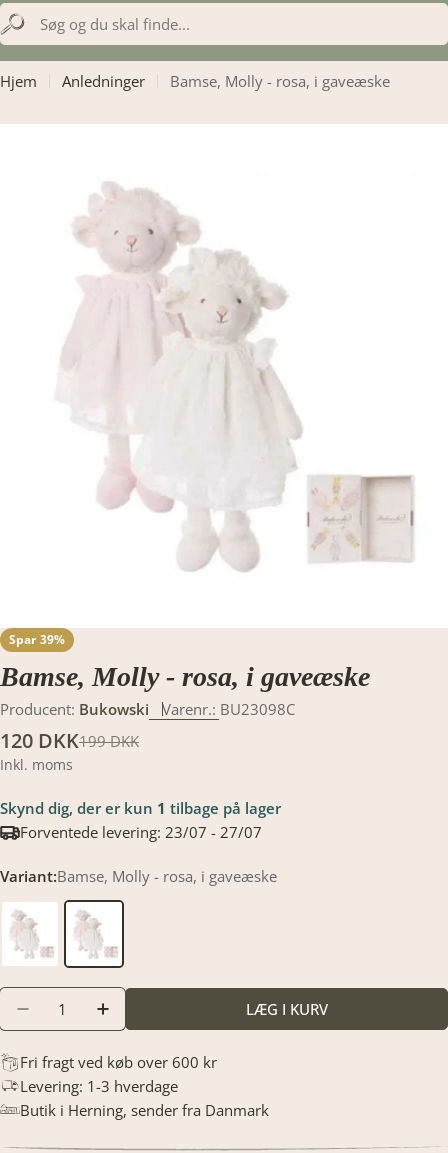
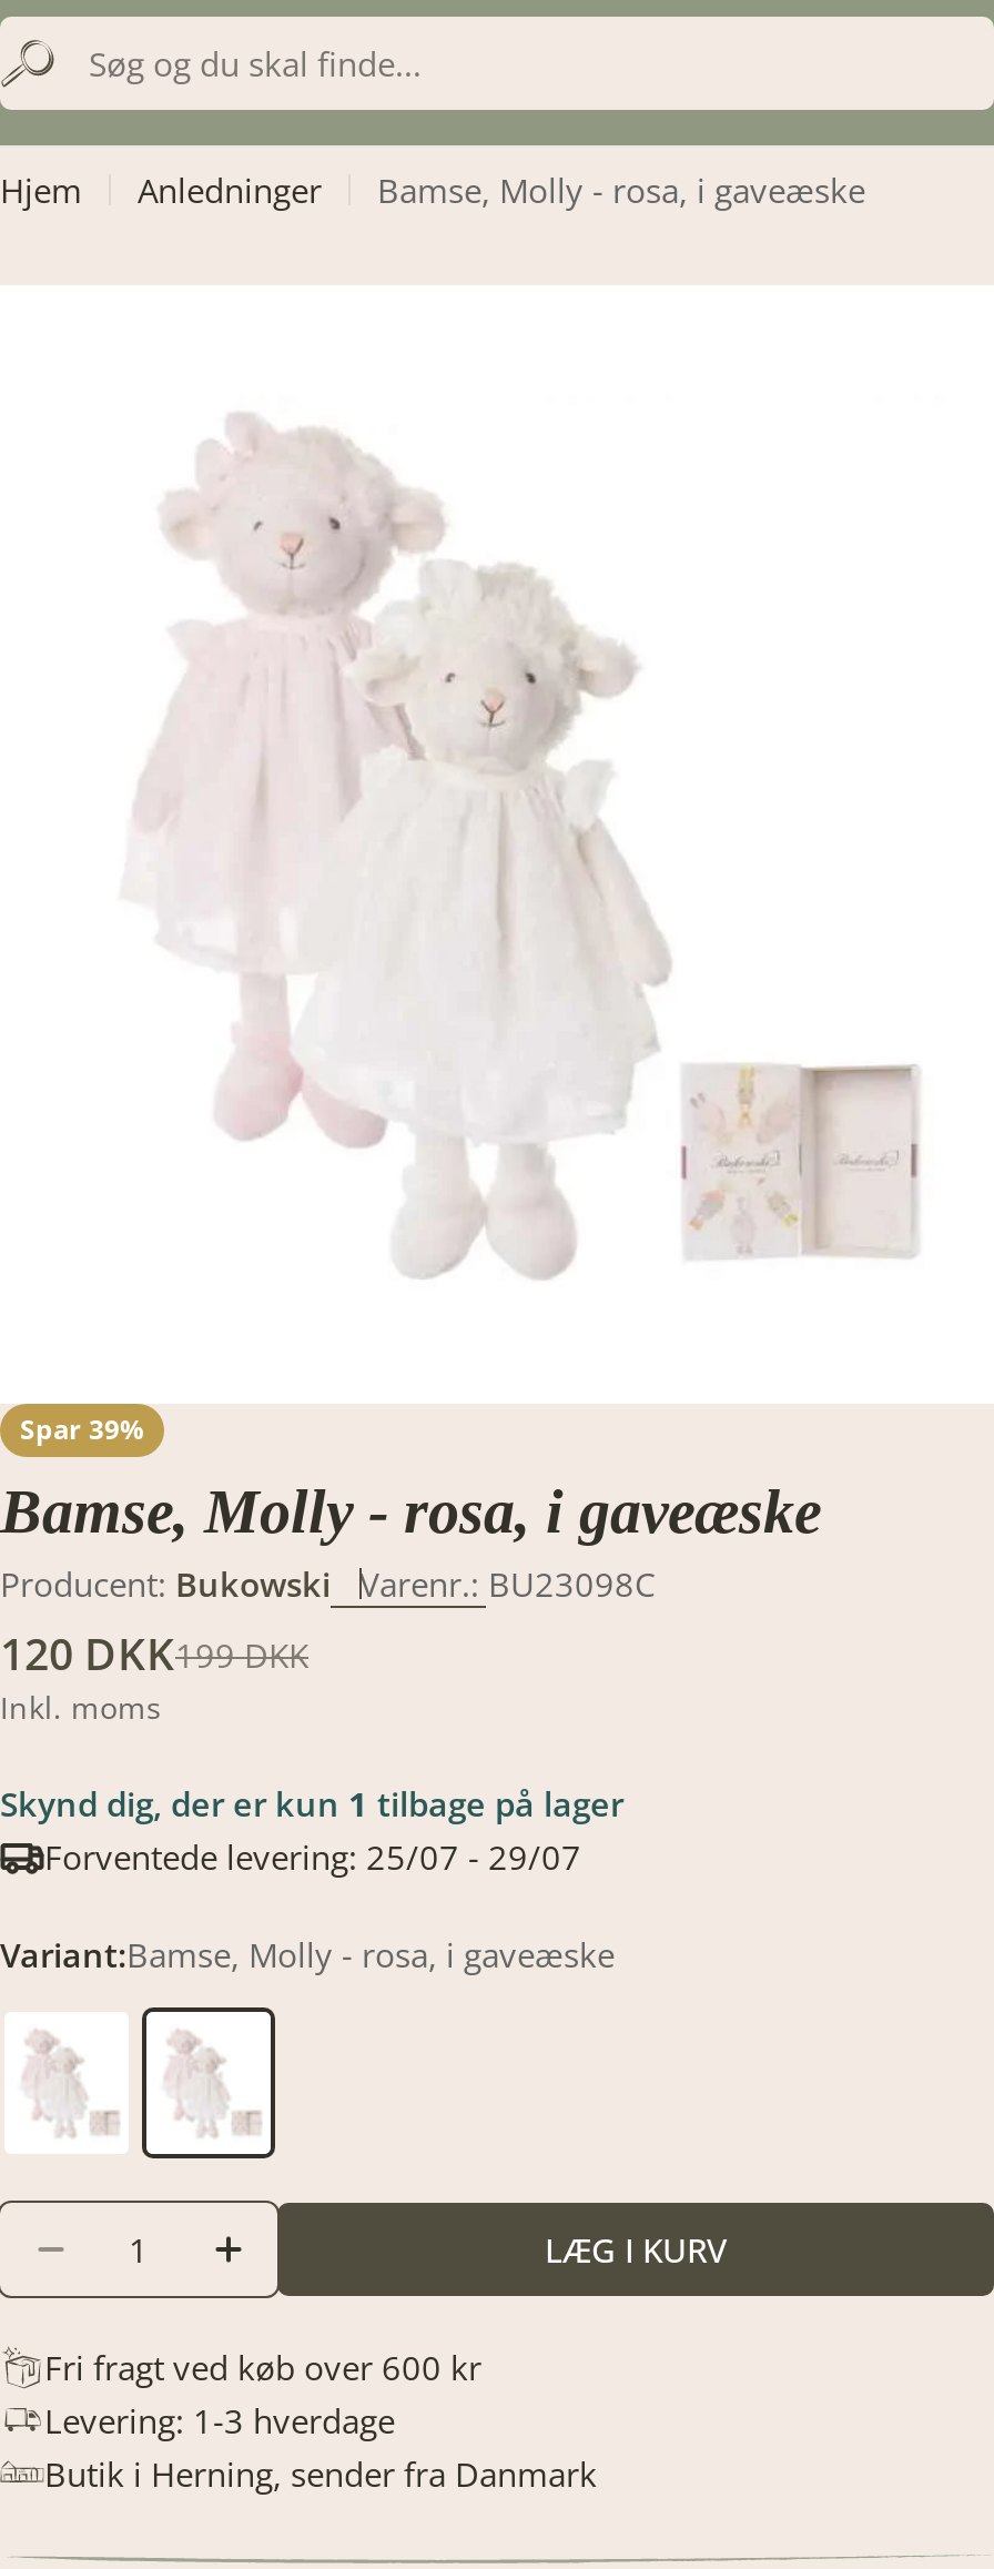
- Forventede levering: 23/07 - 27/07
+ Forventede levering: 25/07 - 29/07
